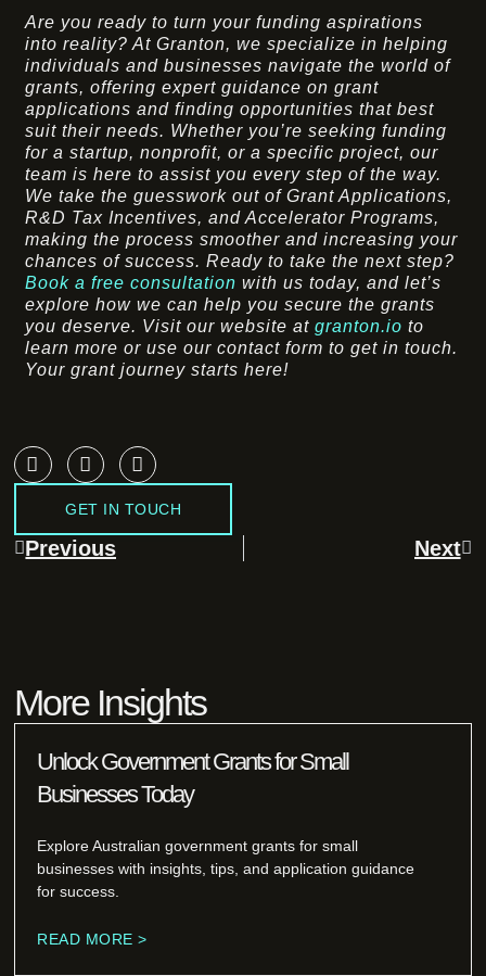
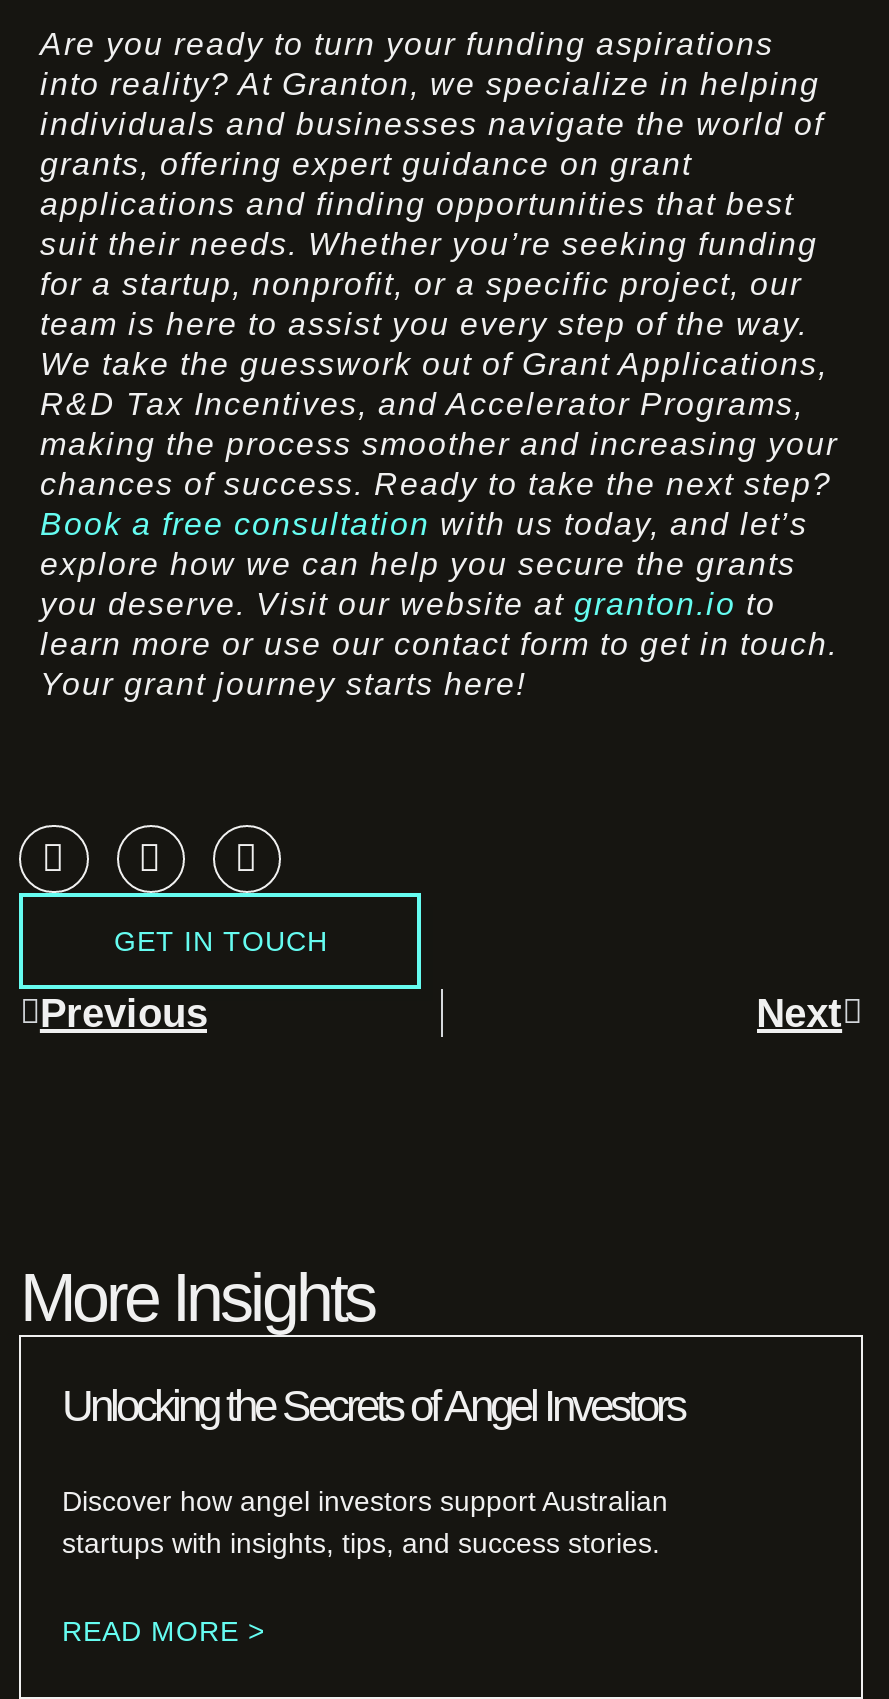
- Unlock Government Grants for Small
- Businesses Today
+ Unlocking the Secrets of Angel Investors

- Explore Australian government grants for small
- businesses with insights, tips, and application guidance
- for success.
+ Discover how angel investors support Australian
+ startups with insights, tips, and success stories.
